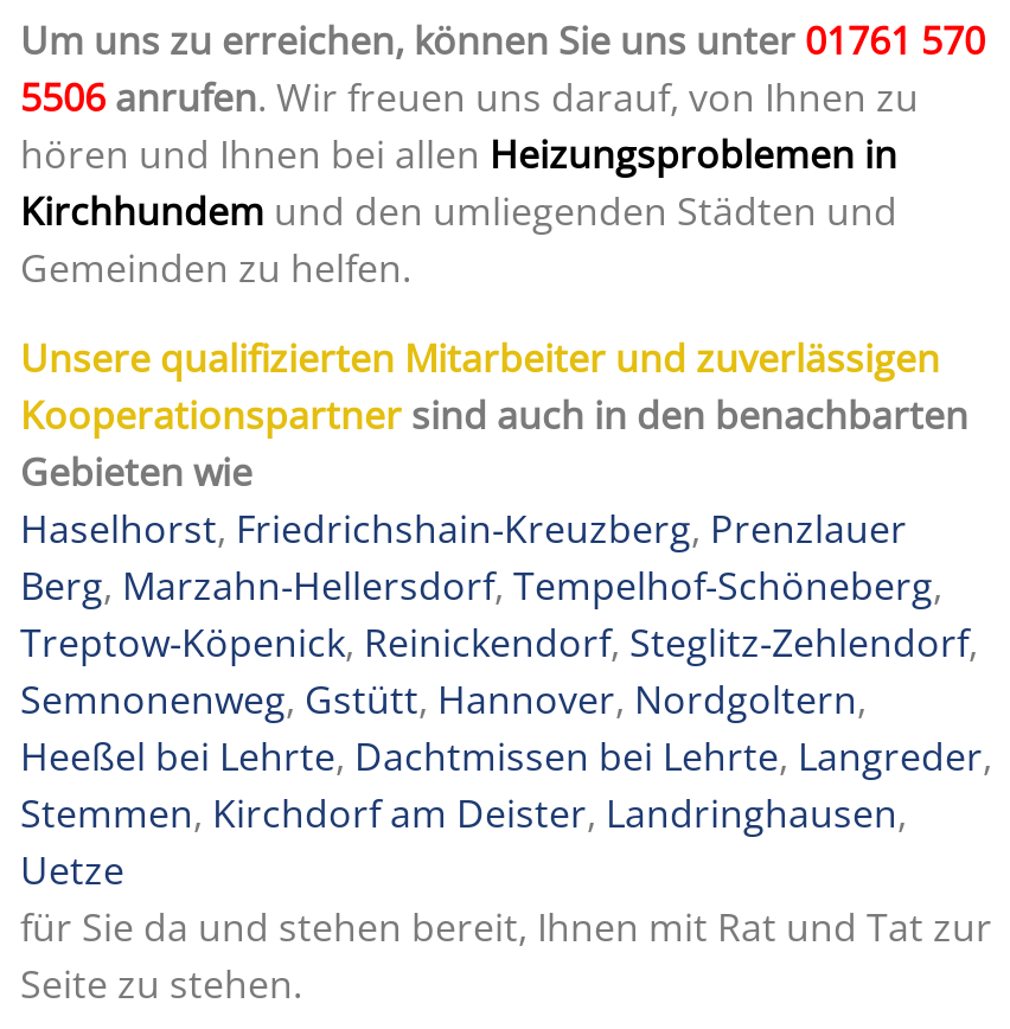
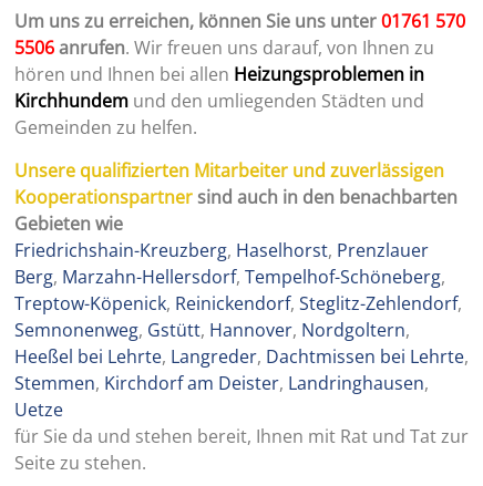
- Haselhorst, Friedrichshain-Kreuzberg, Prenzlauer
+ Friedrichshain-Kreuzberg, Haselhorst, Prenzlauer

- Heeßel bei Lehrte, Dachtmissen bei Lehrte, Langreder,
+ Heeßel bei Lehrte, Langreder, Dachtmissen bei Lehrte,
